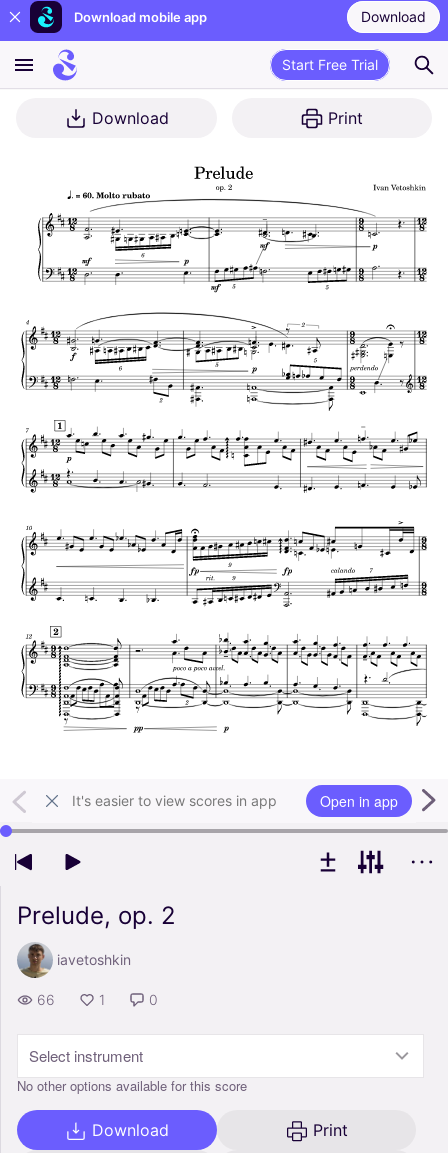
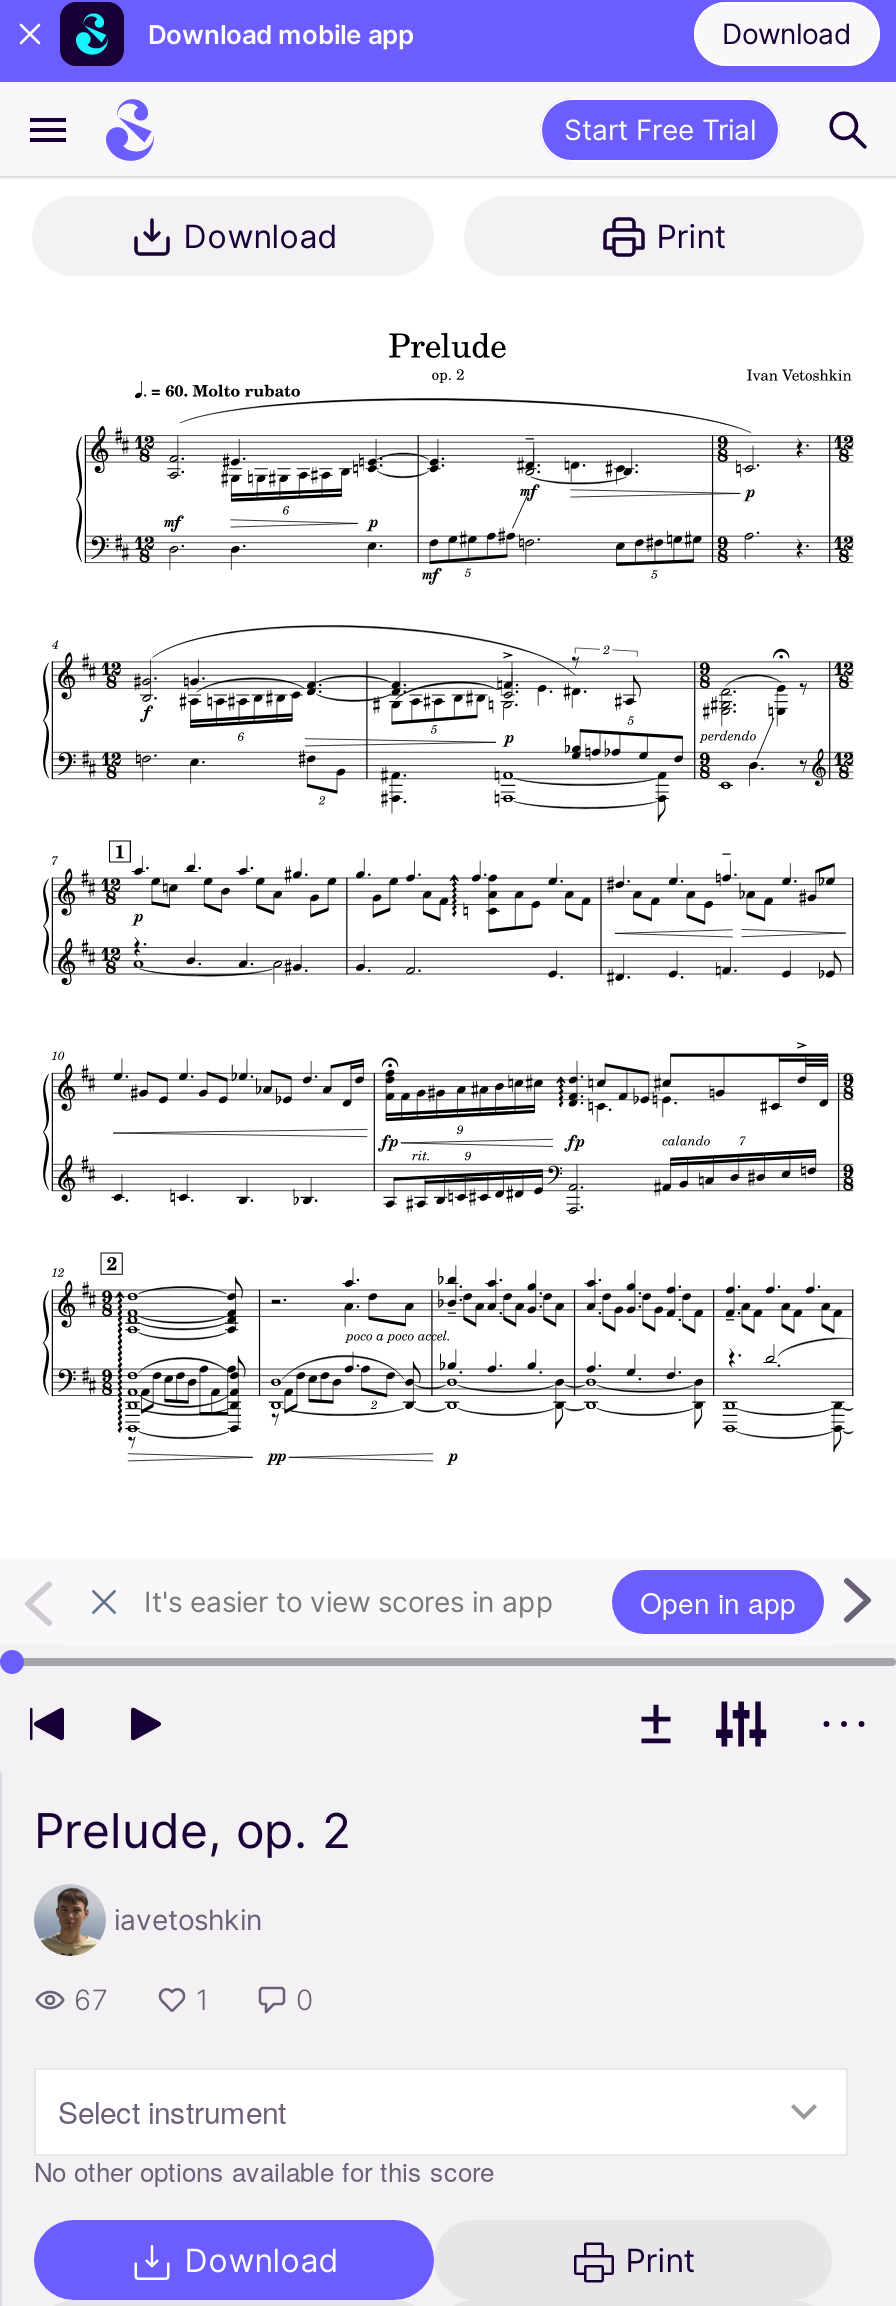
- 66
+ 67
